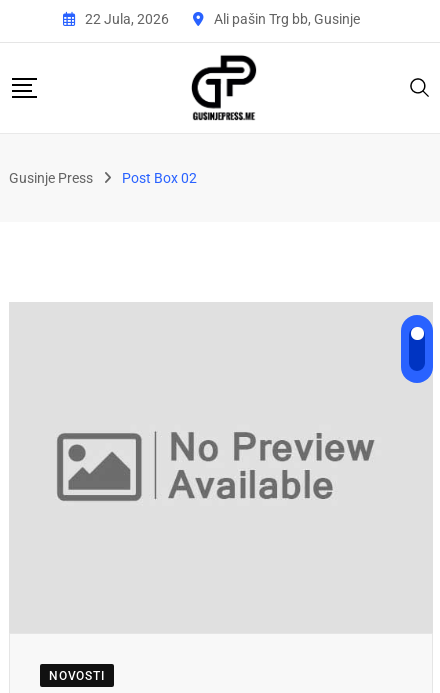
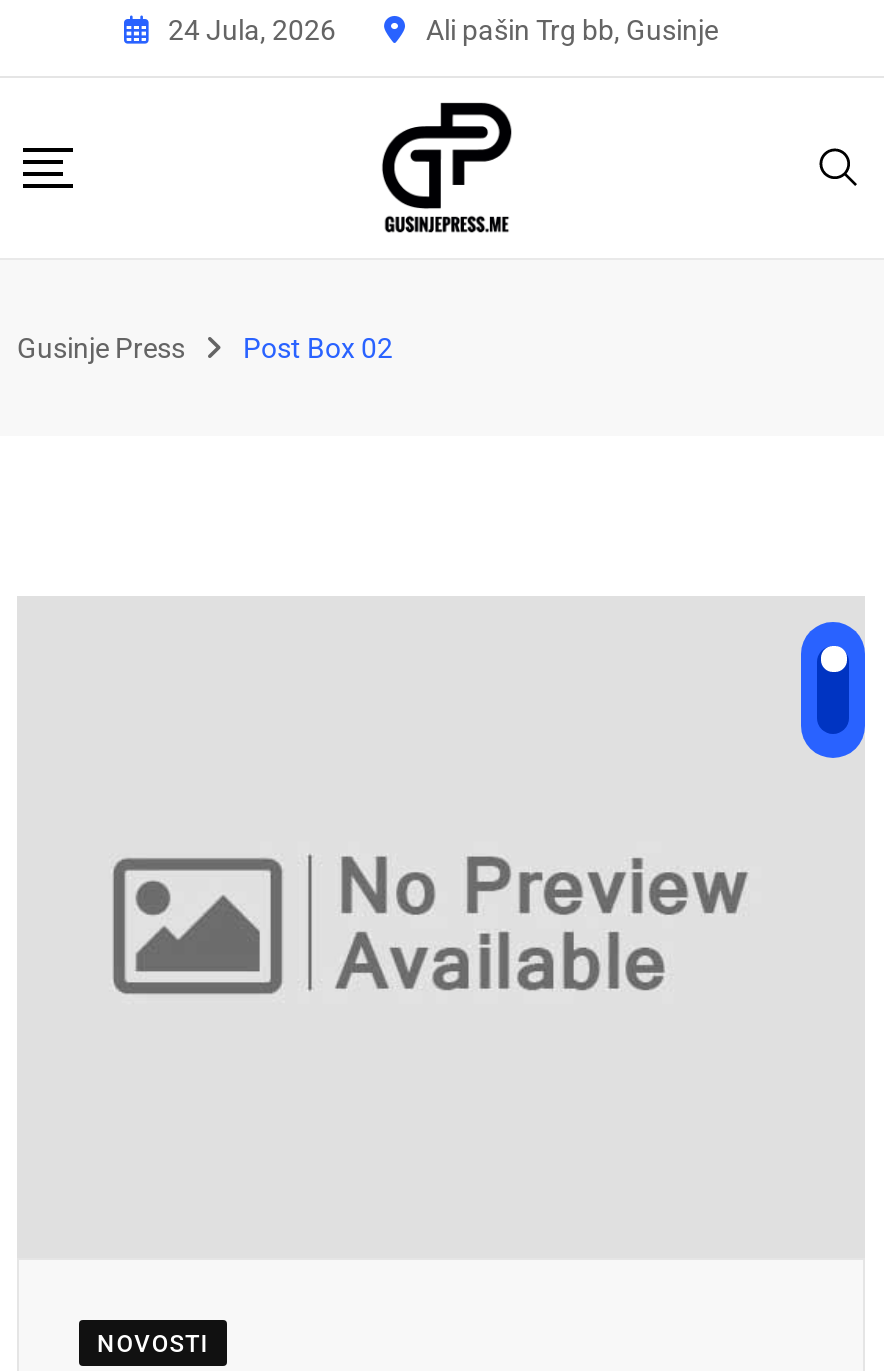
- 22 Jula, 2026
+ 24 Jula, 2026
